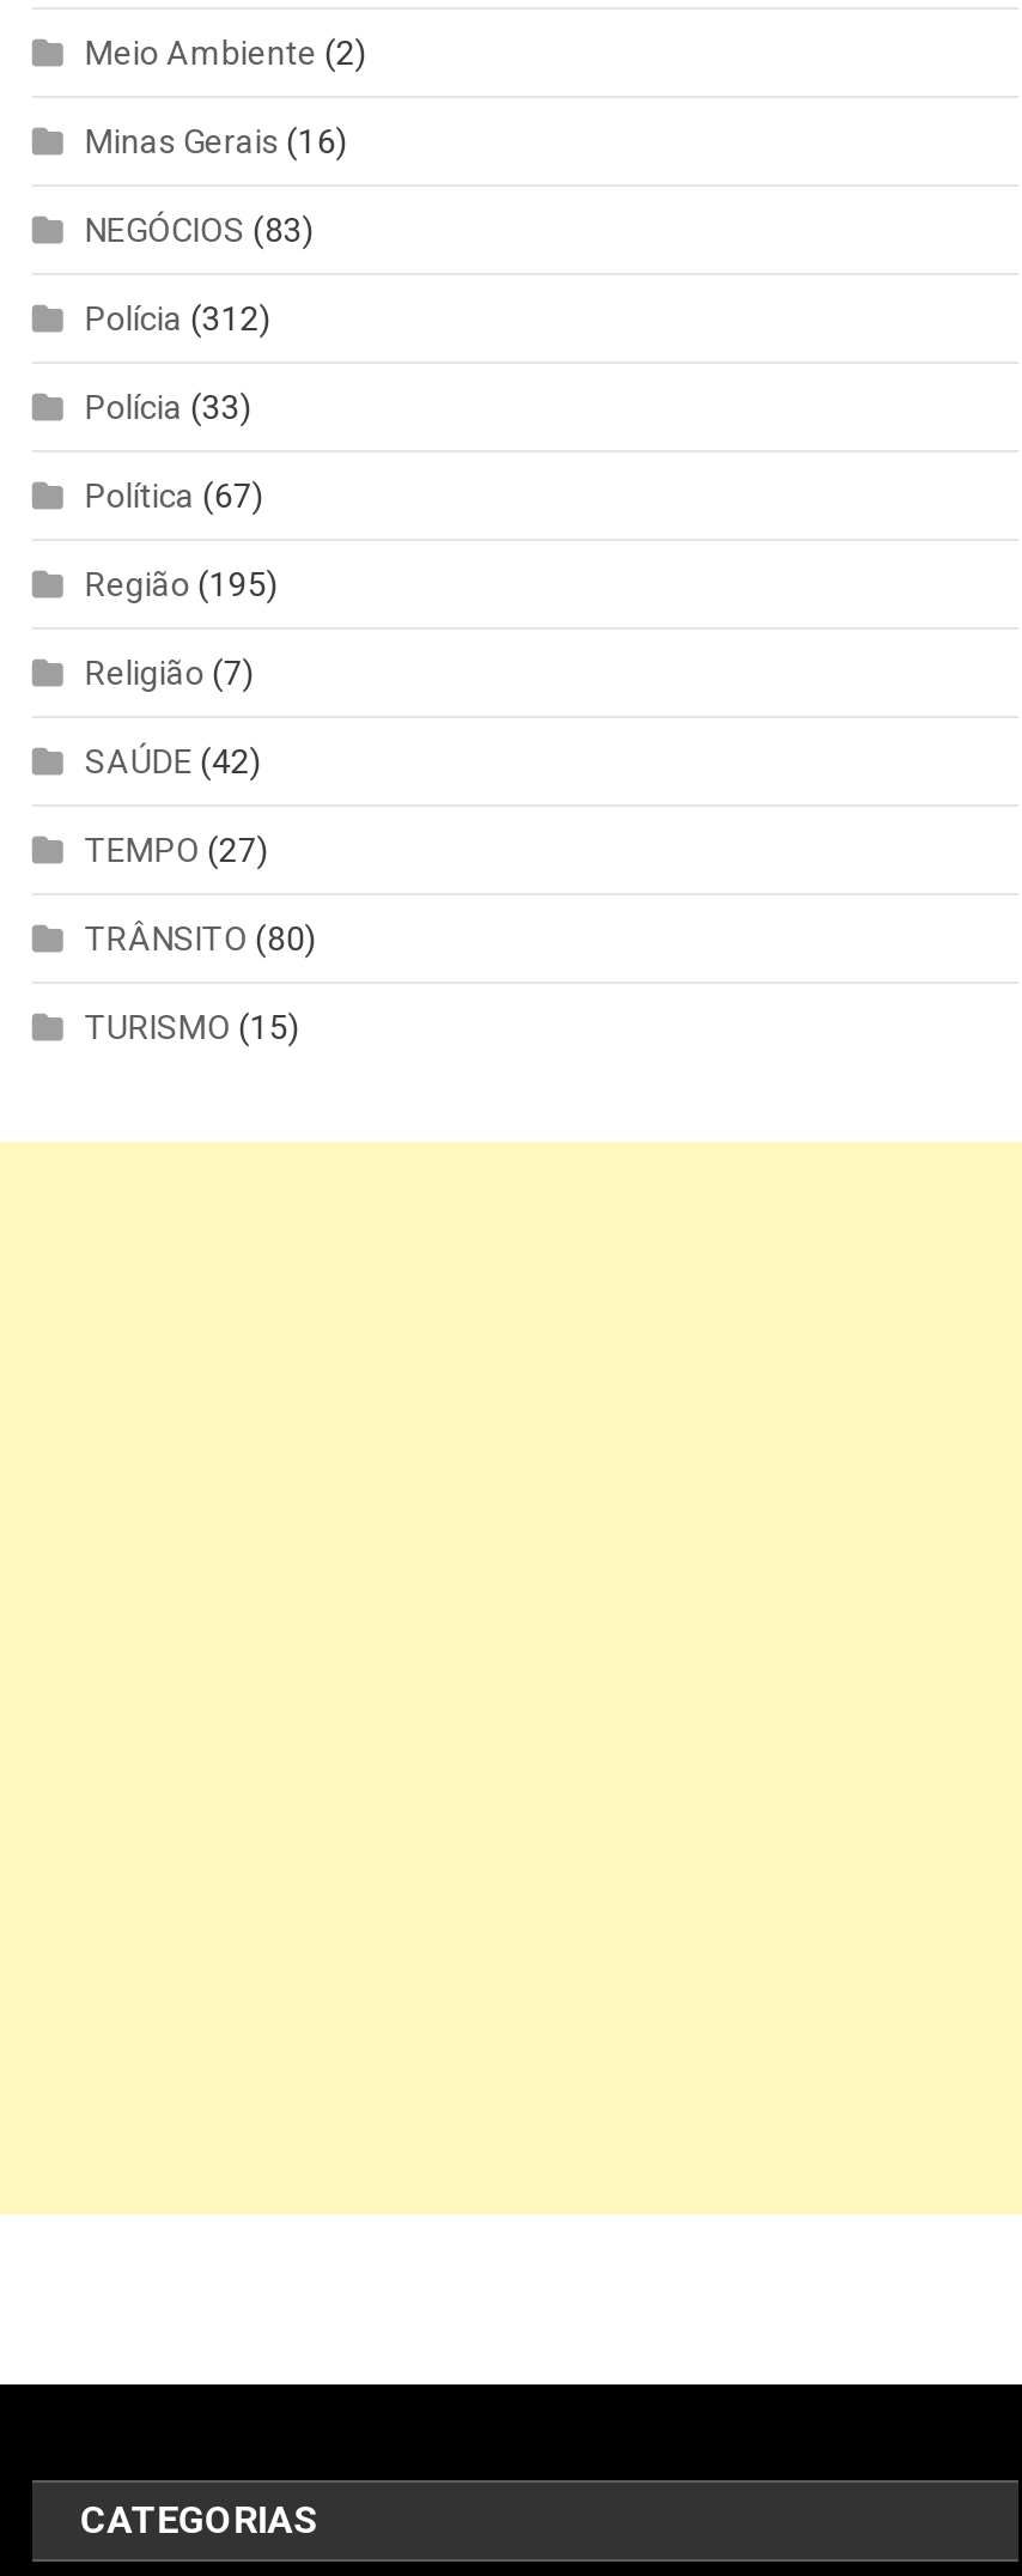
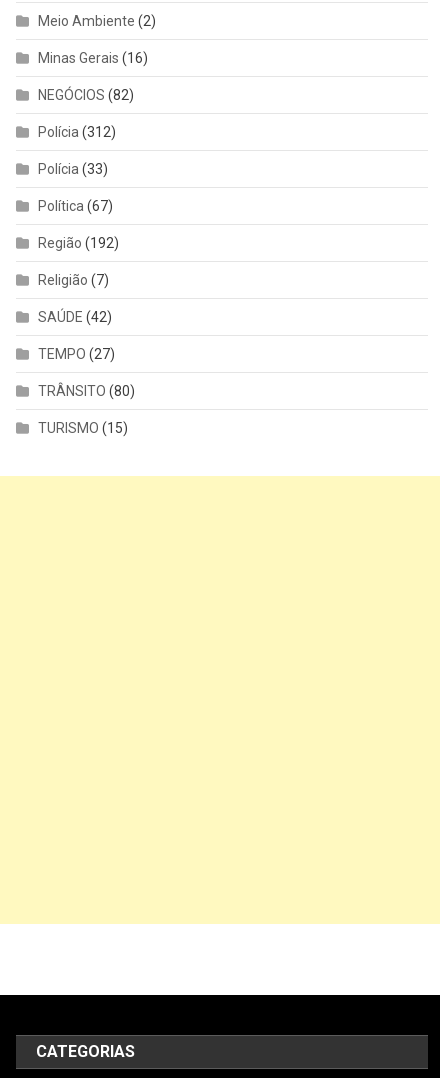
- NEGÓCIOS (83)
+ NEGÓCIOS (82)

- Região (195)
+ Região (192)
